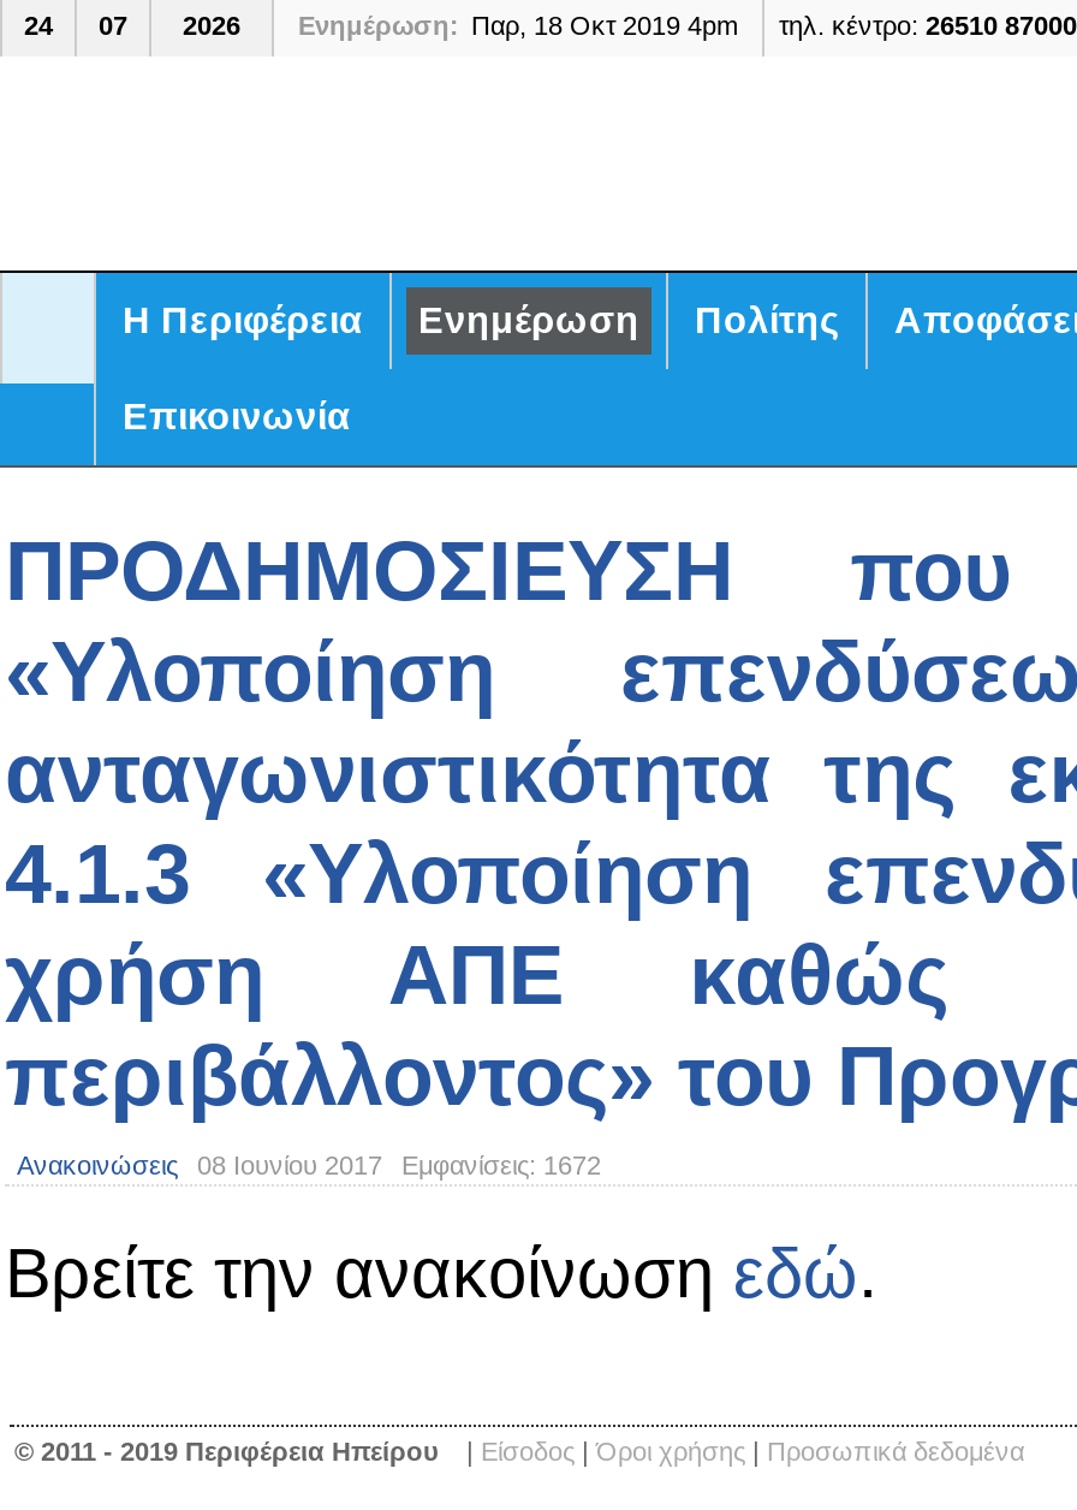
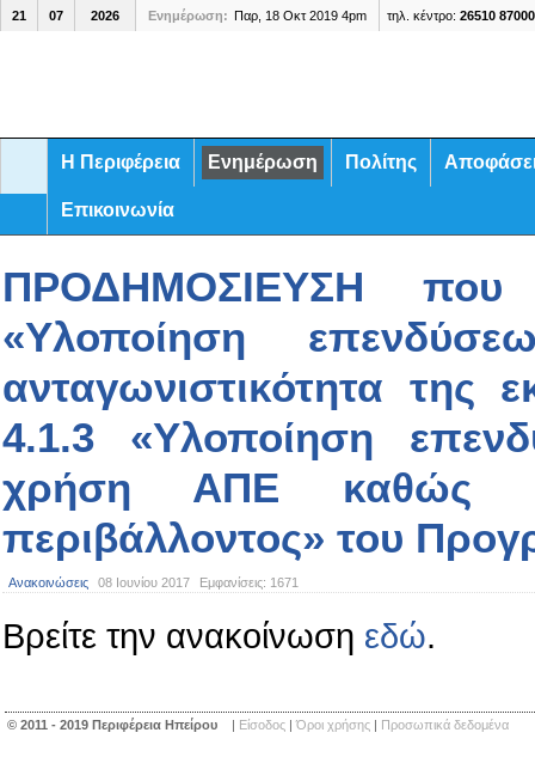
- 24 07 2026 Ενημέρωση: Παρ, 18 Οκτ 2019 4pm τηλ. κέντρο: 26510 87000
+ 21 07 2026 Ενημέρωση: Παρ, 18 Οκτ 2019 4pm τηλ. κέντρο: 26510 87000

- Ανακοινώσεις 08 Ιουνίου 2017 Εμφανίσεις: 1672
+ Ανακοινώσεις 08 Ιουνίου 2017 Εμφανίσεις: 1671
